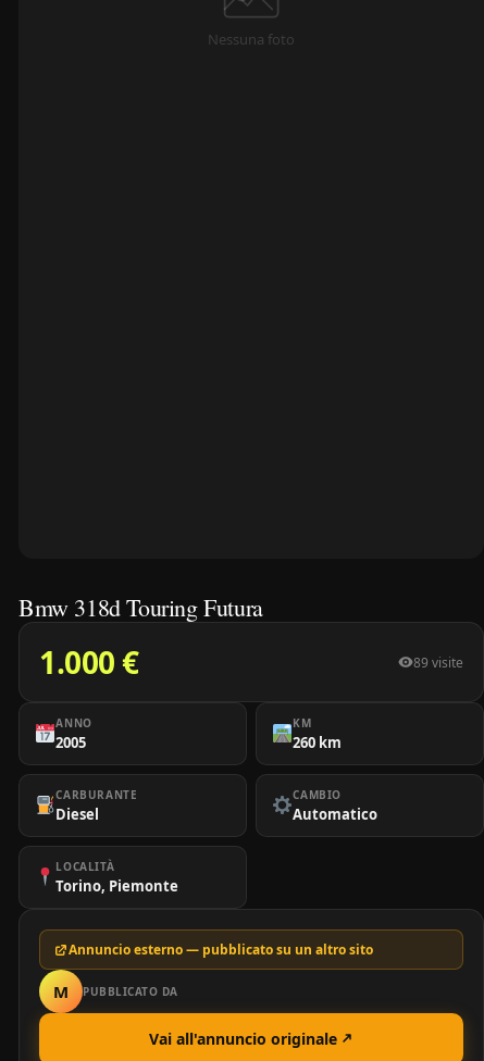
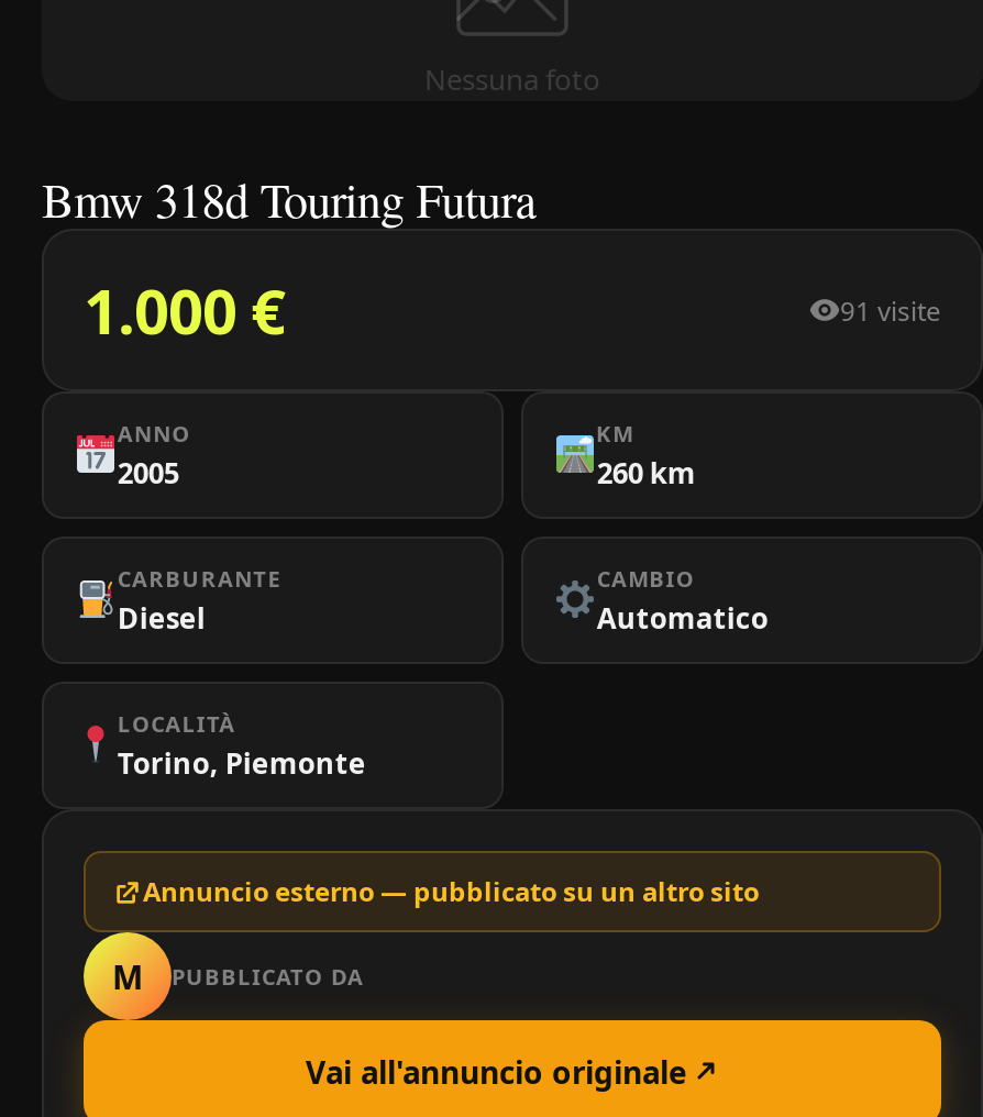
- 89 visite
+ 91 visite
